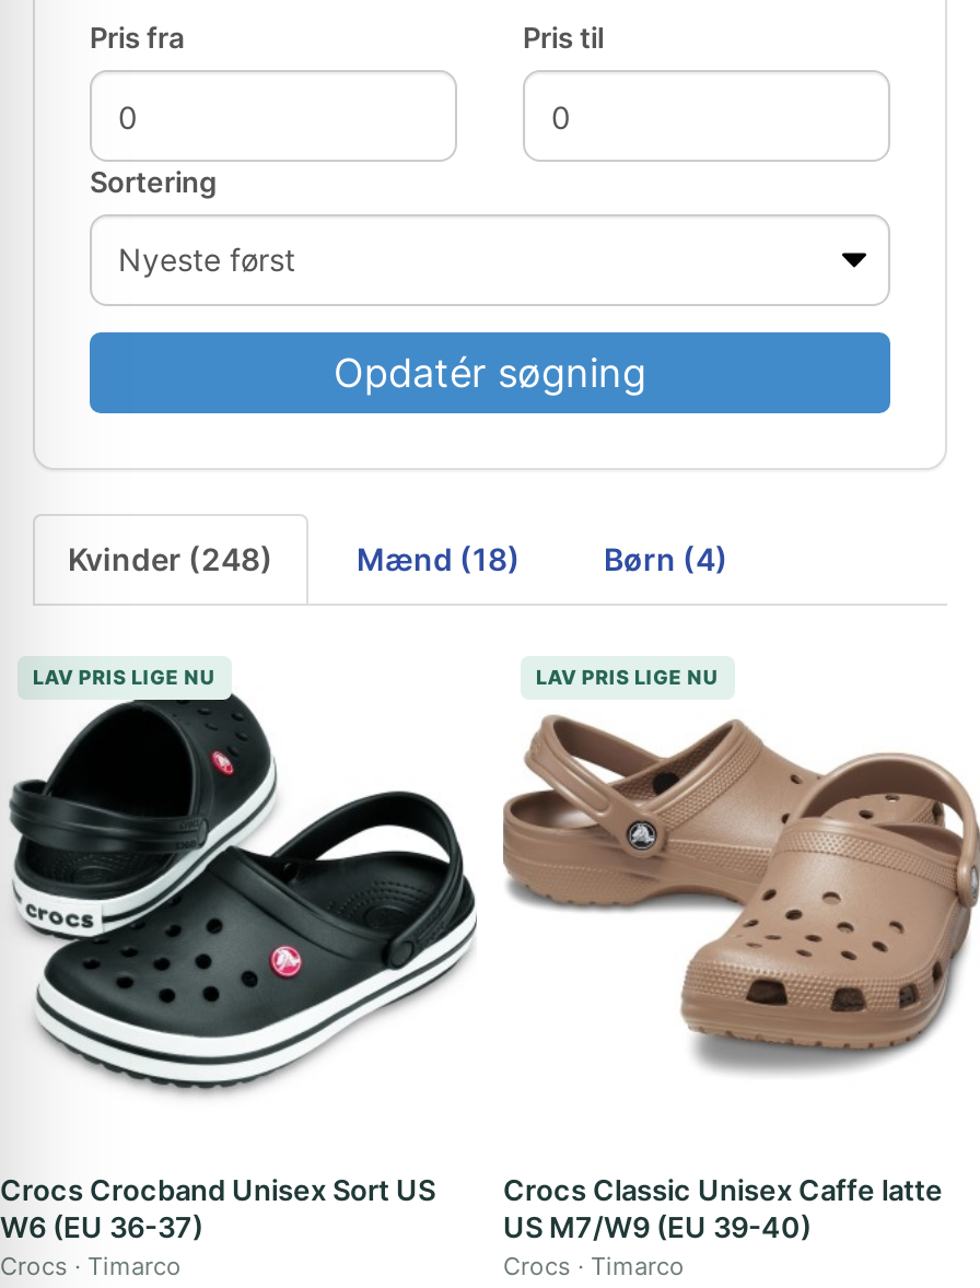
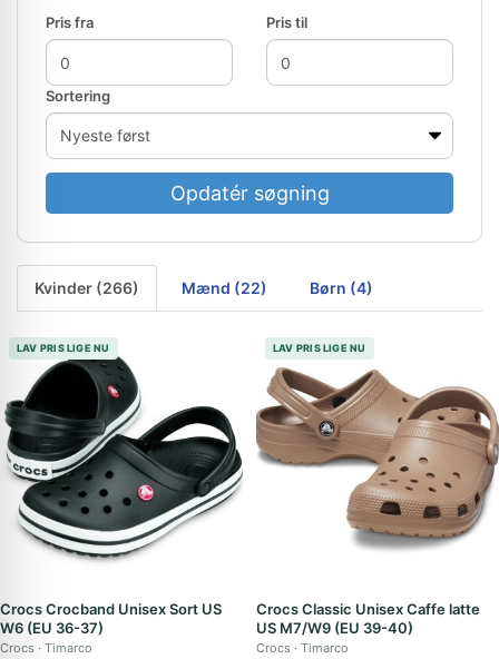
- Kvinder (248)
+ Kvinder (266)

- Mænd (18)
+ Mænd (22)
